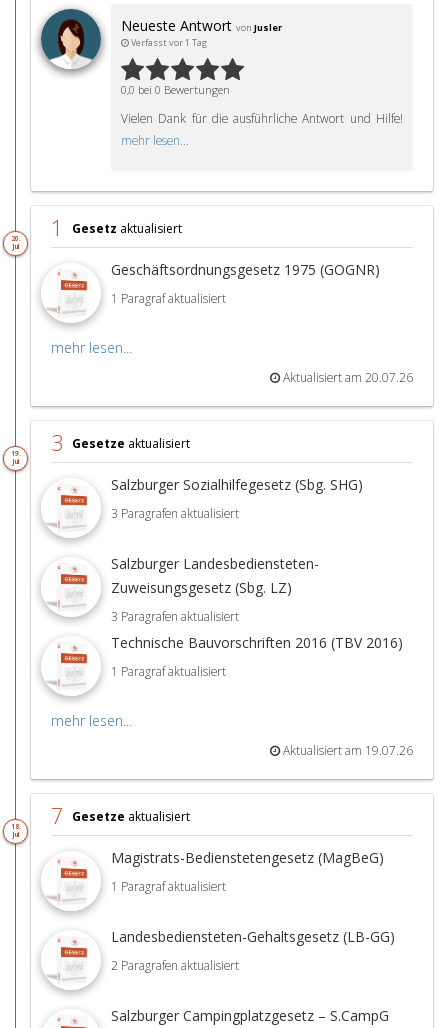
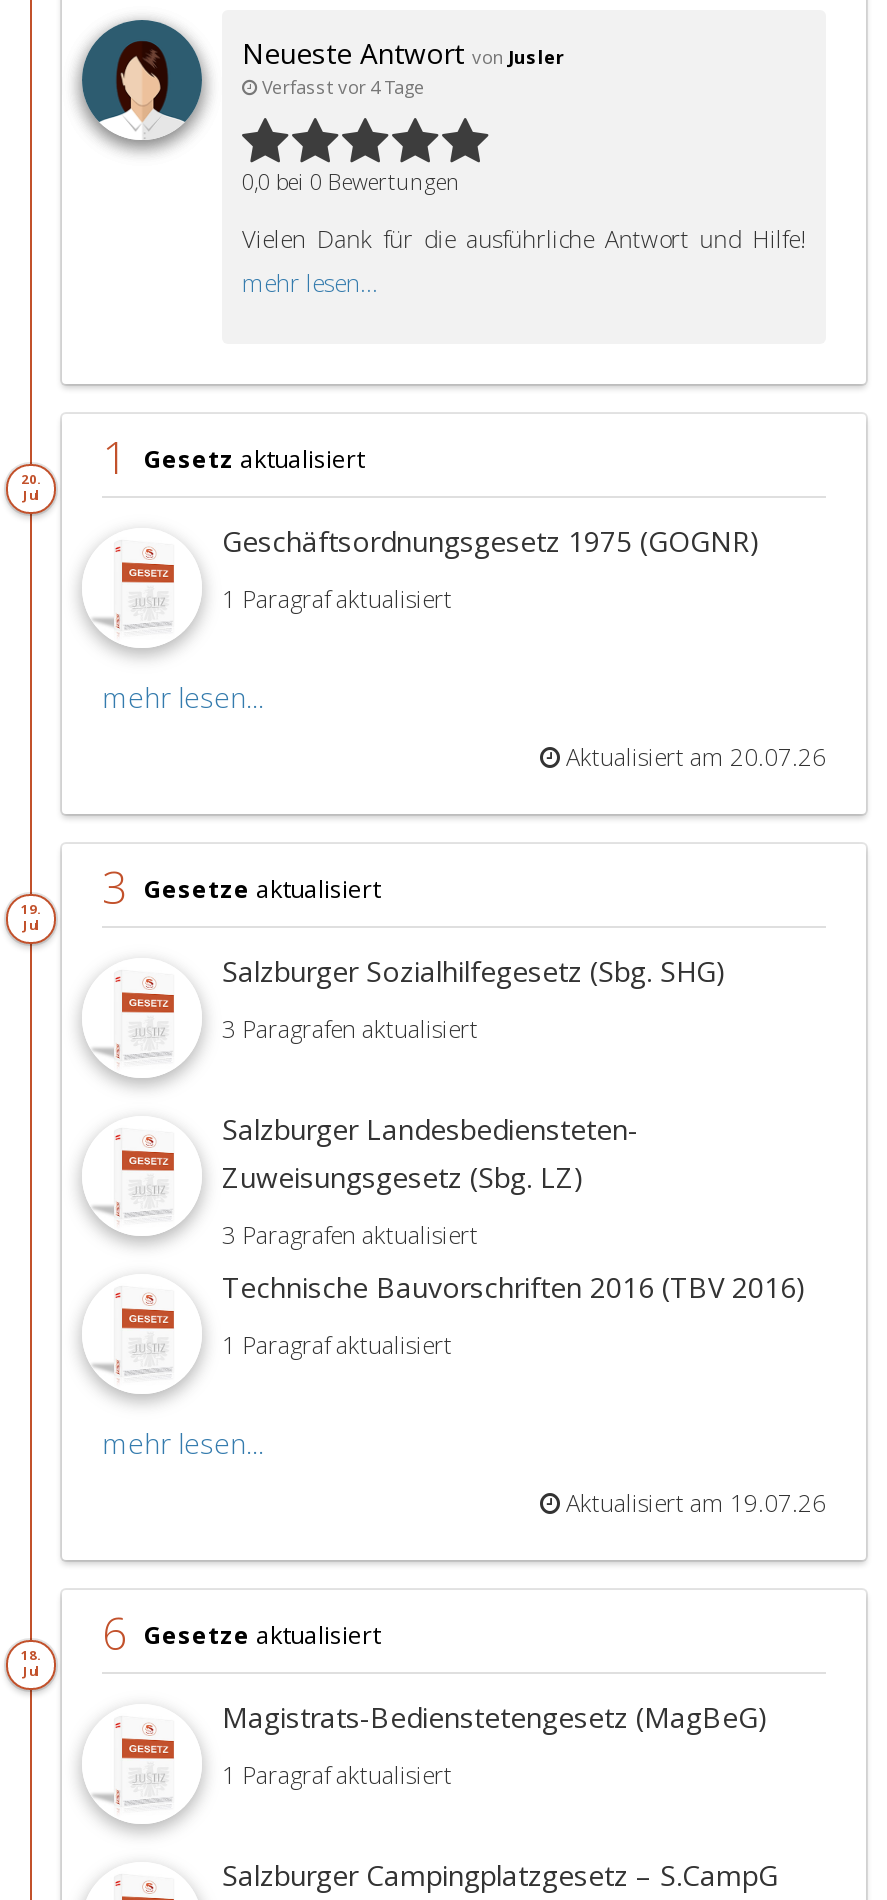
- Verfasst vor 1 Tag
+ Verfasst vor 4 Tage

- 7 Gesetzeaktualisiert
+ 6 Gesetzeaktualisiert

- Landesbediensteten-Gehaltsgesetz (LB-GG)
- 2 Paragrafen aktualisiert
